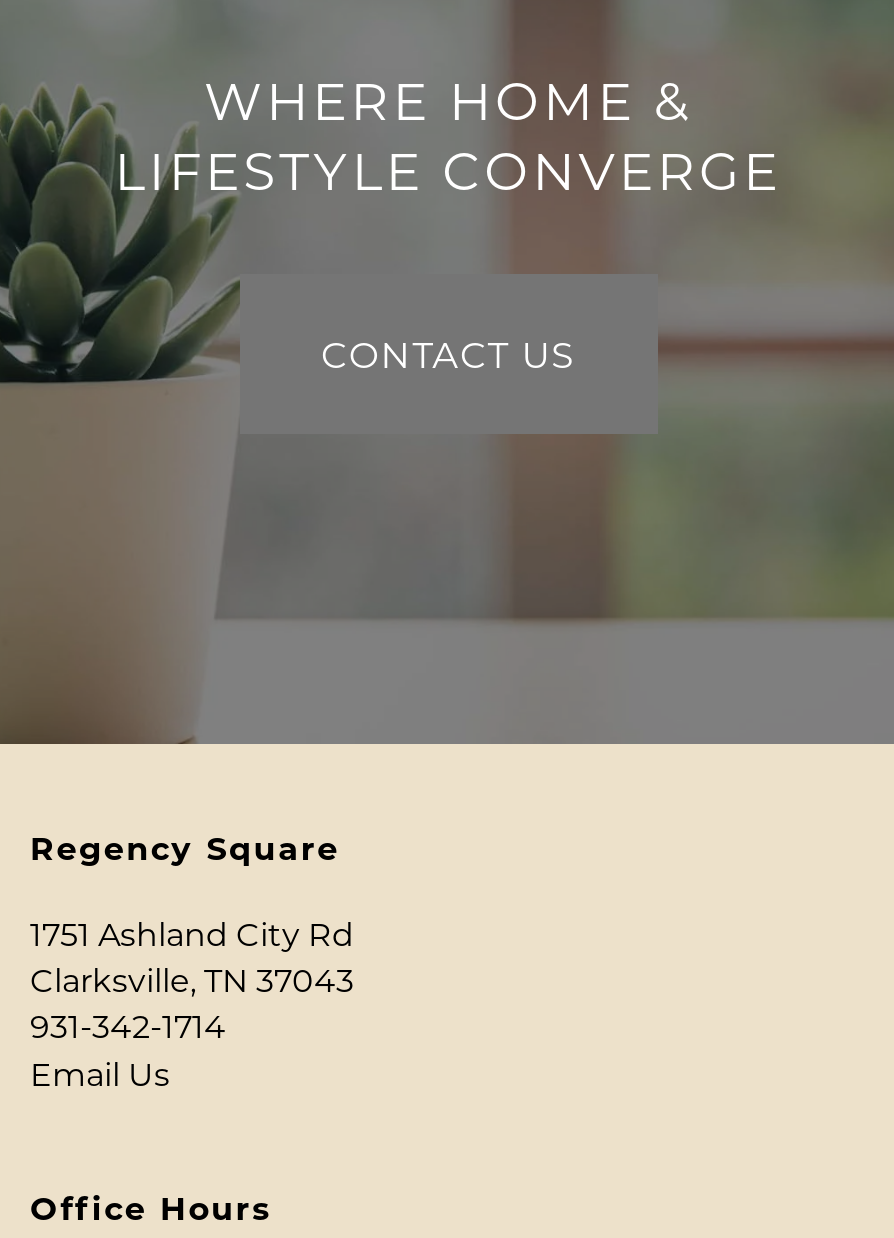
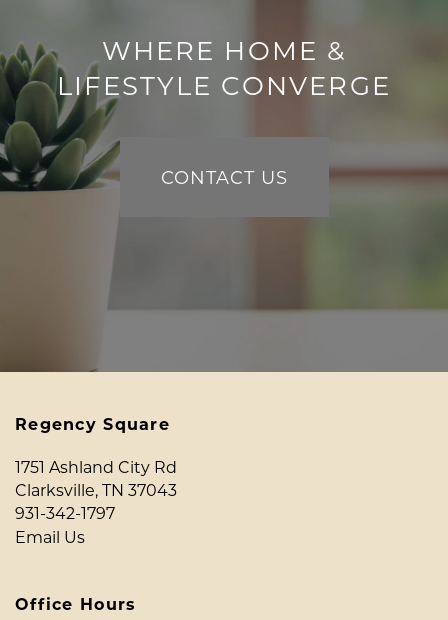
- 931-342-1714
+ 931-342-1797
